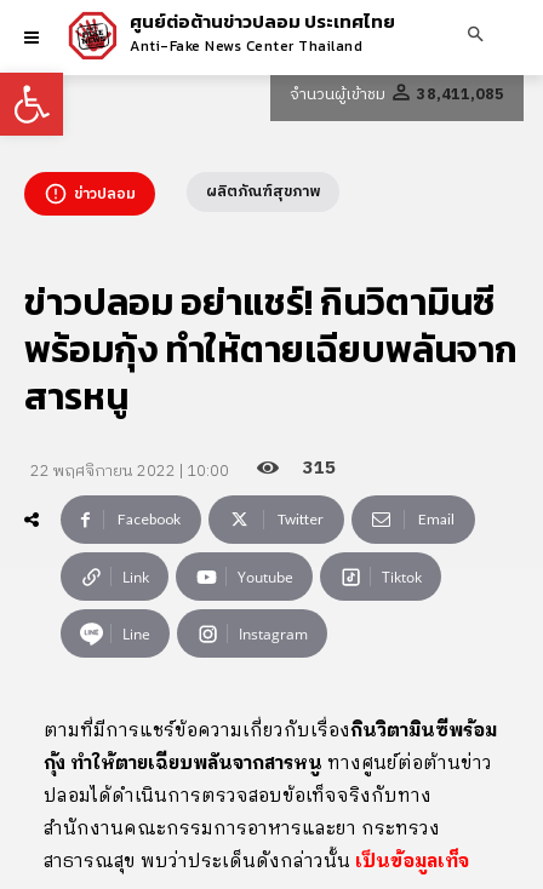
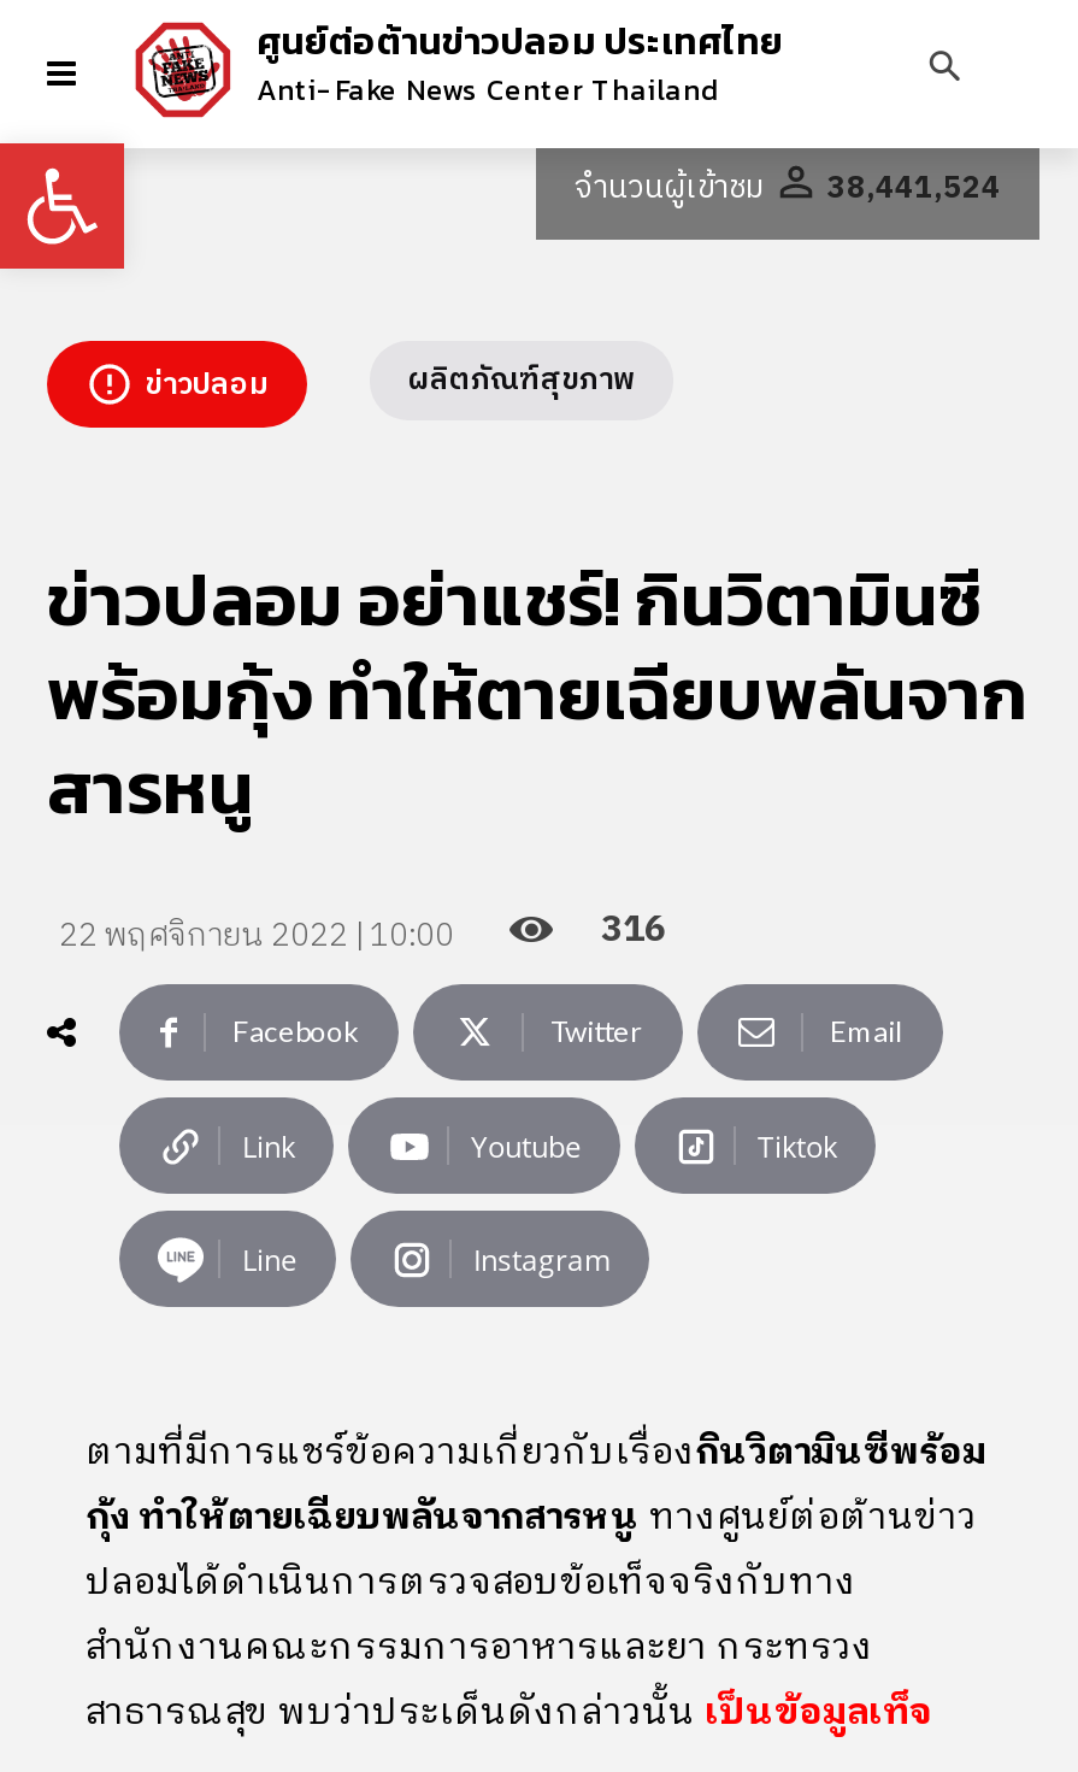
- จำนวนผู้เข้าชม 38,411,085
+ จำนวนผู้เข้าชม 38,441,524

- 315
+ 316
